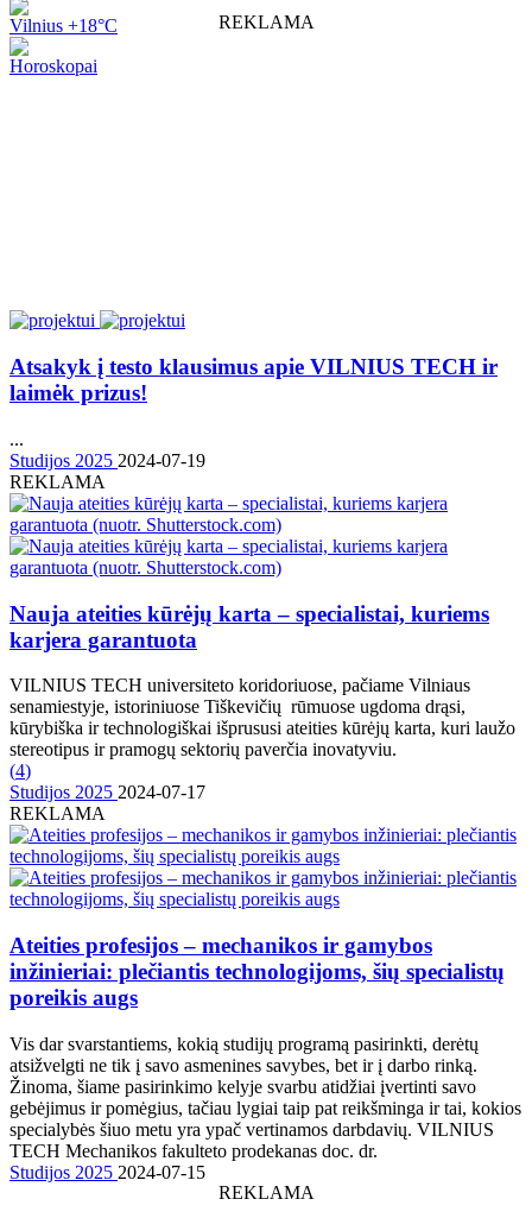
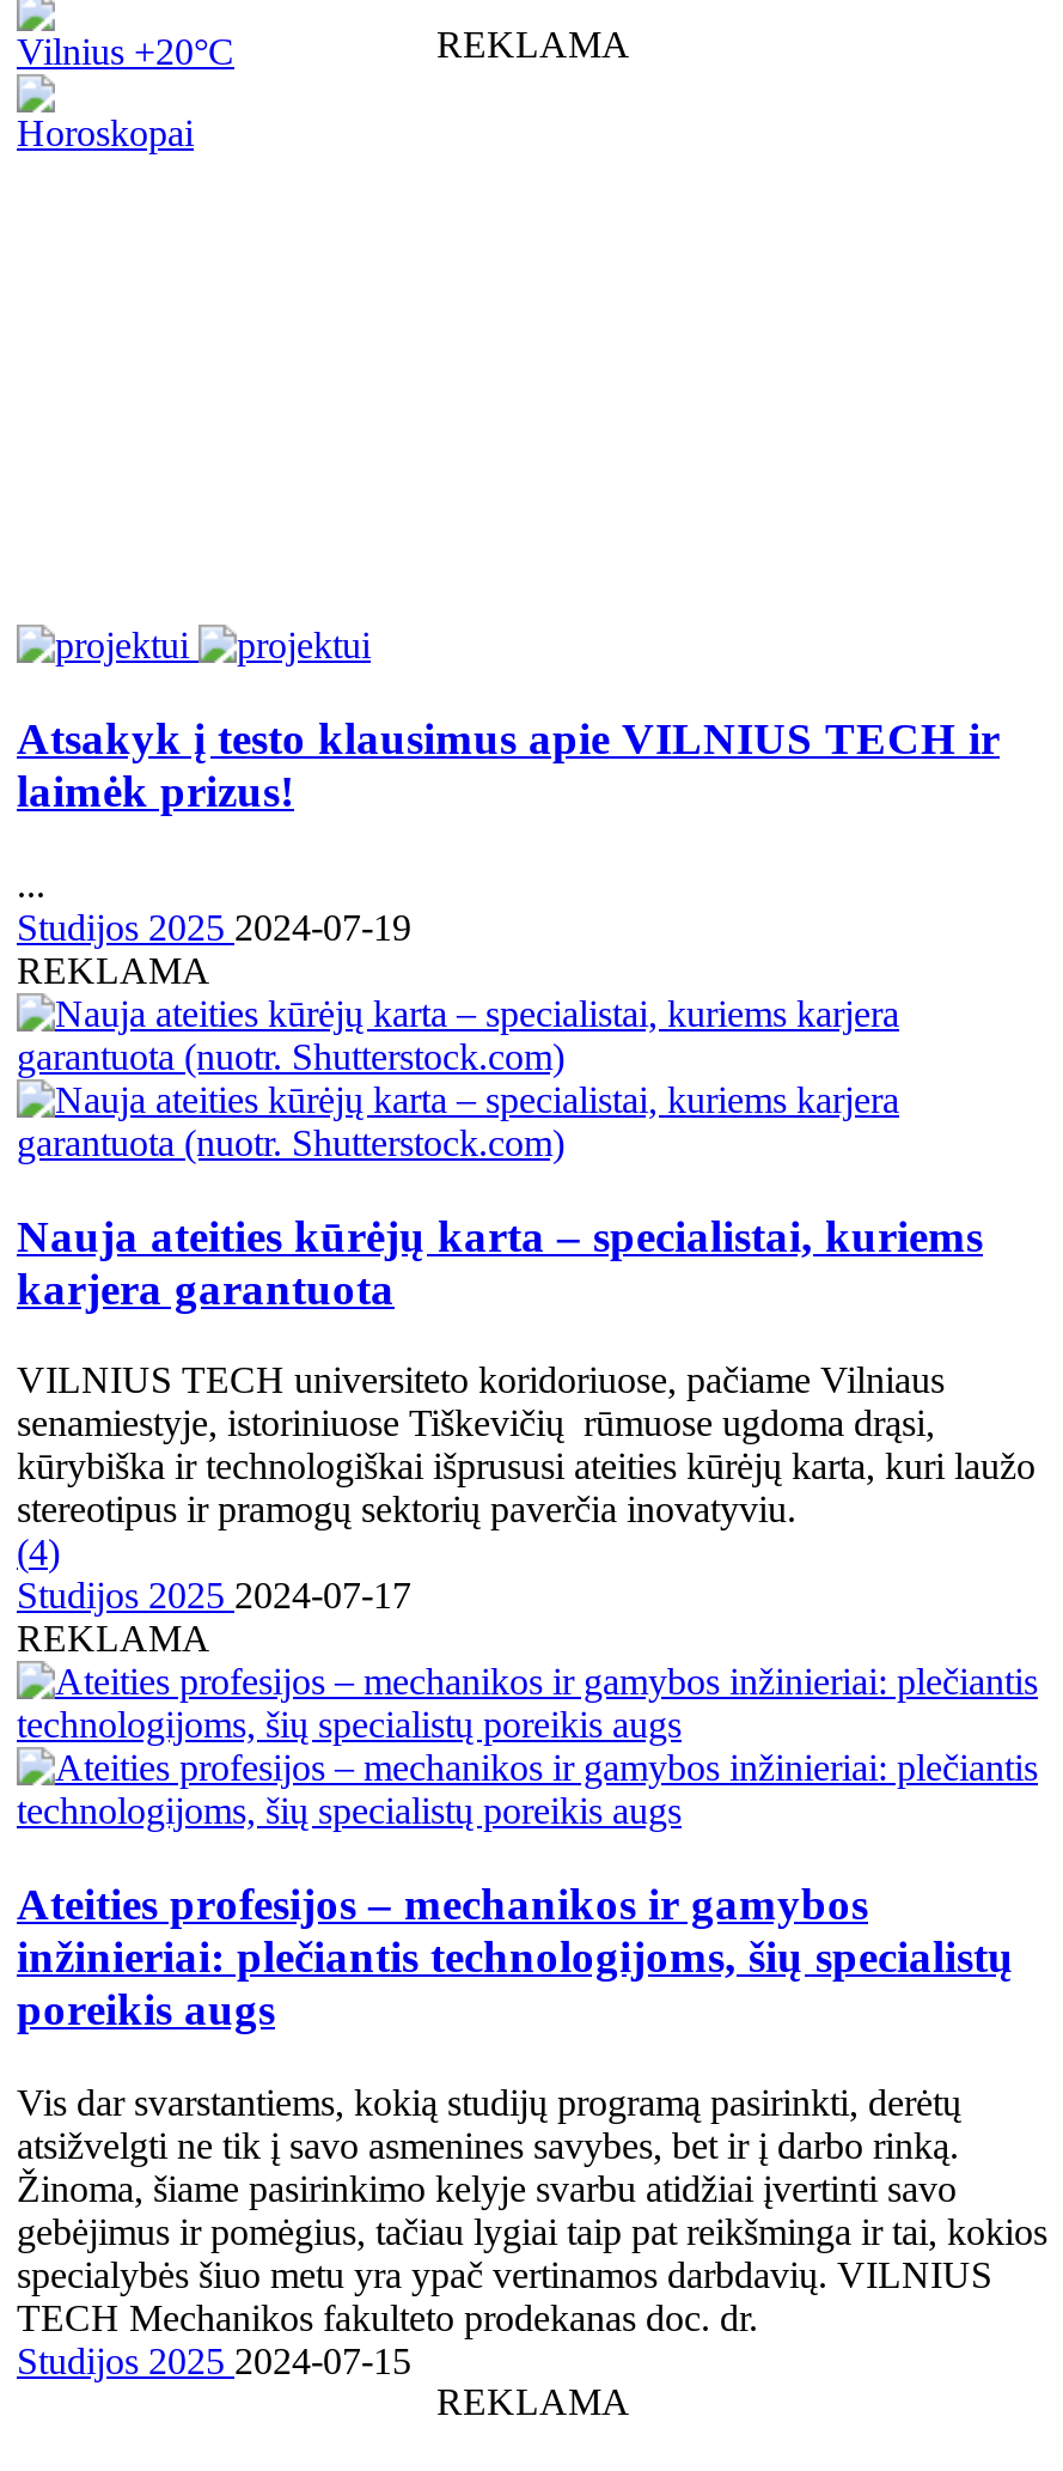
- Vilnius +18°C
+ Vilnius +20°C
